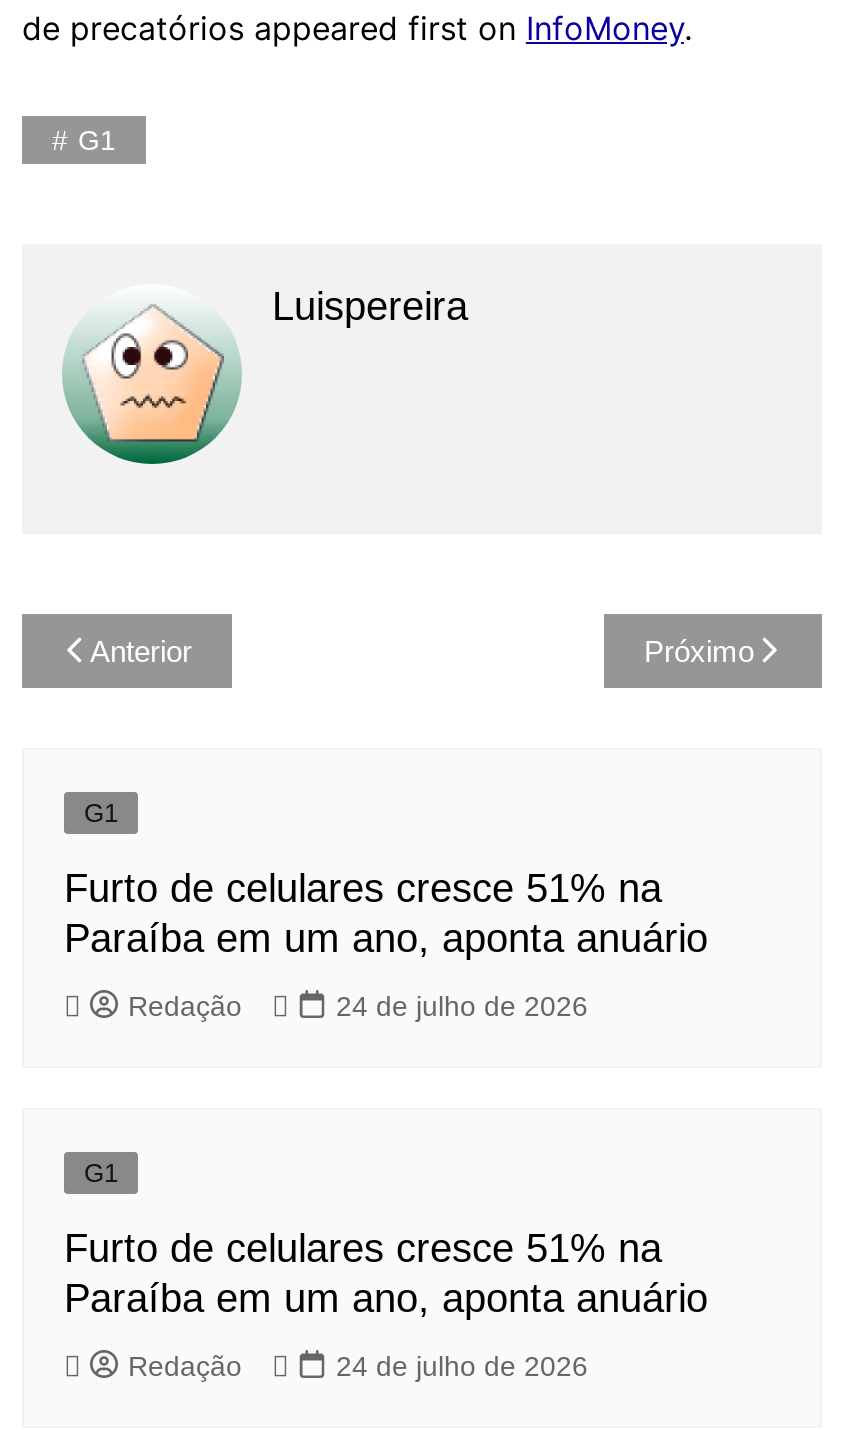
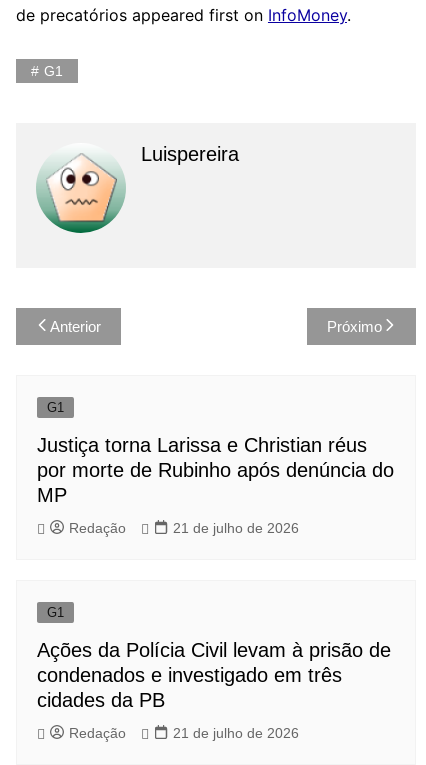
- Furto de celulares cresce 51% na
- Paraíba em um ano, aponta anuário
+ Justiça torna Larissa e Christian réus
+ por morte de Rubinho após denúncia do
+ MP

- 24 de julho de 2026
+ 21 de julho de 2026

- Furto de celulares cresce 51% na
- Paraíba em um ano, aponta anuário
+ Ações da Polícia Civil levam à prisão de
+ condenados e investigado em três
+ cidades da PB

- 24 de julho de 2026
+ 21 de julho de 2026
